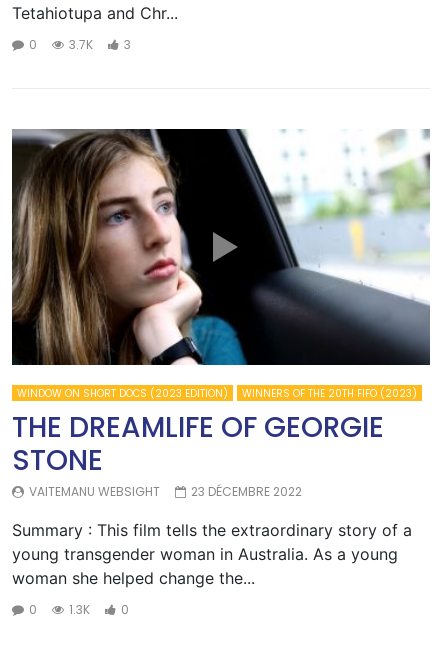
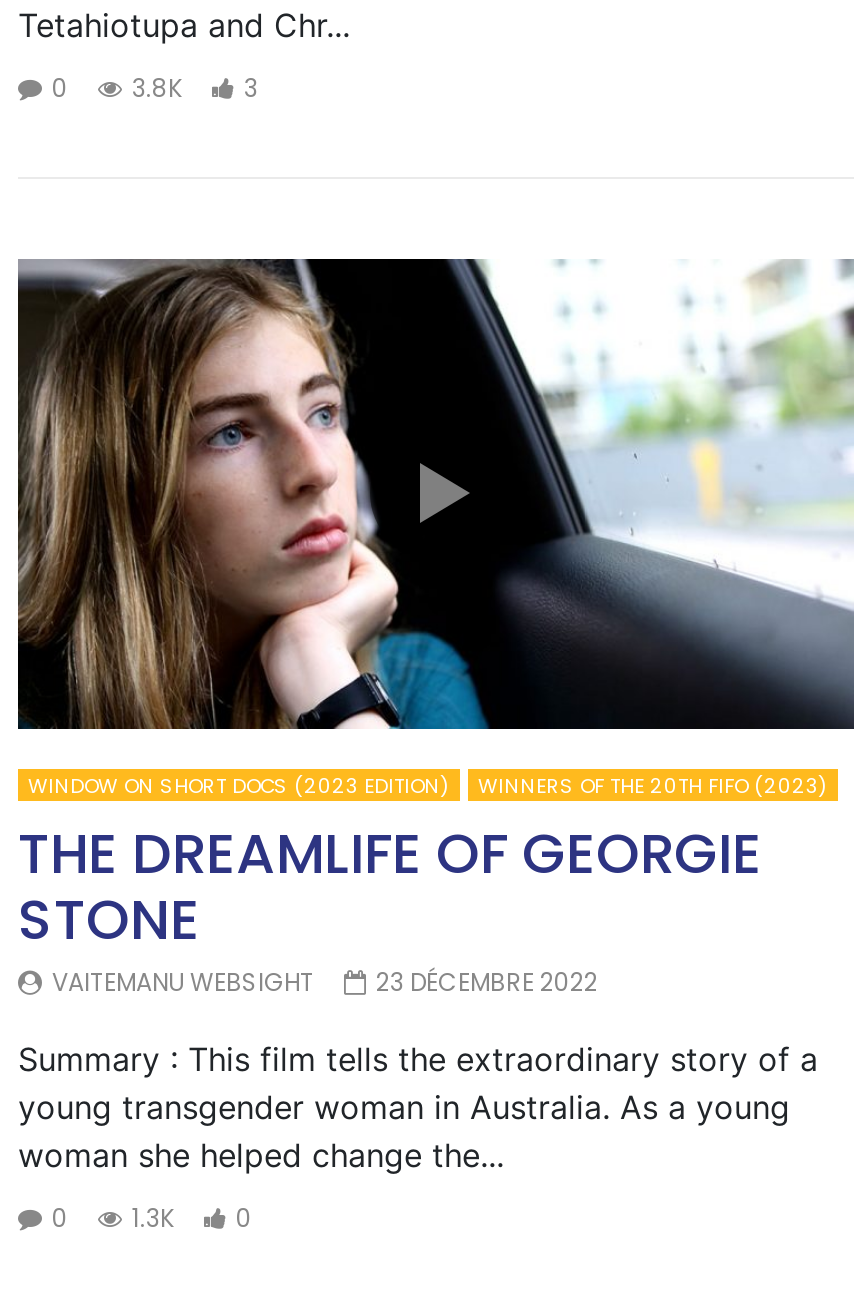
- 0 3.7K 3
+ 0 3.8K 3
